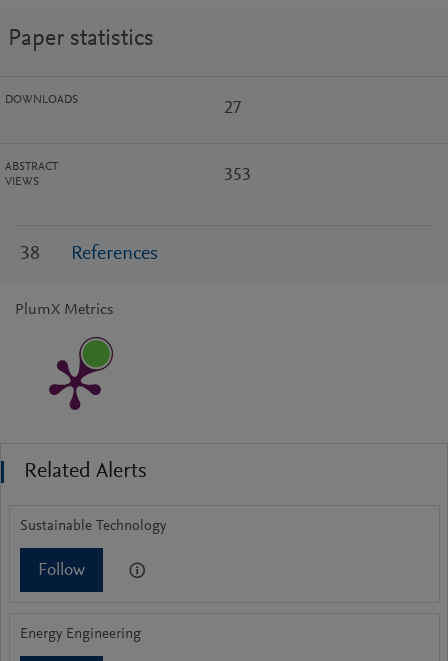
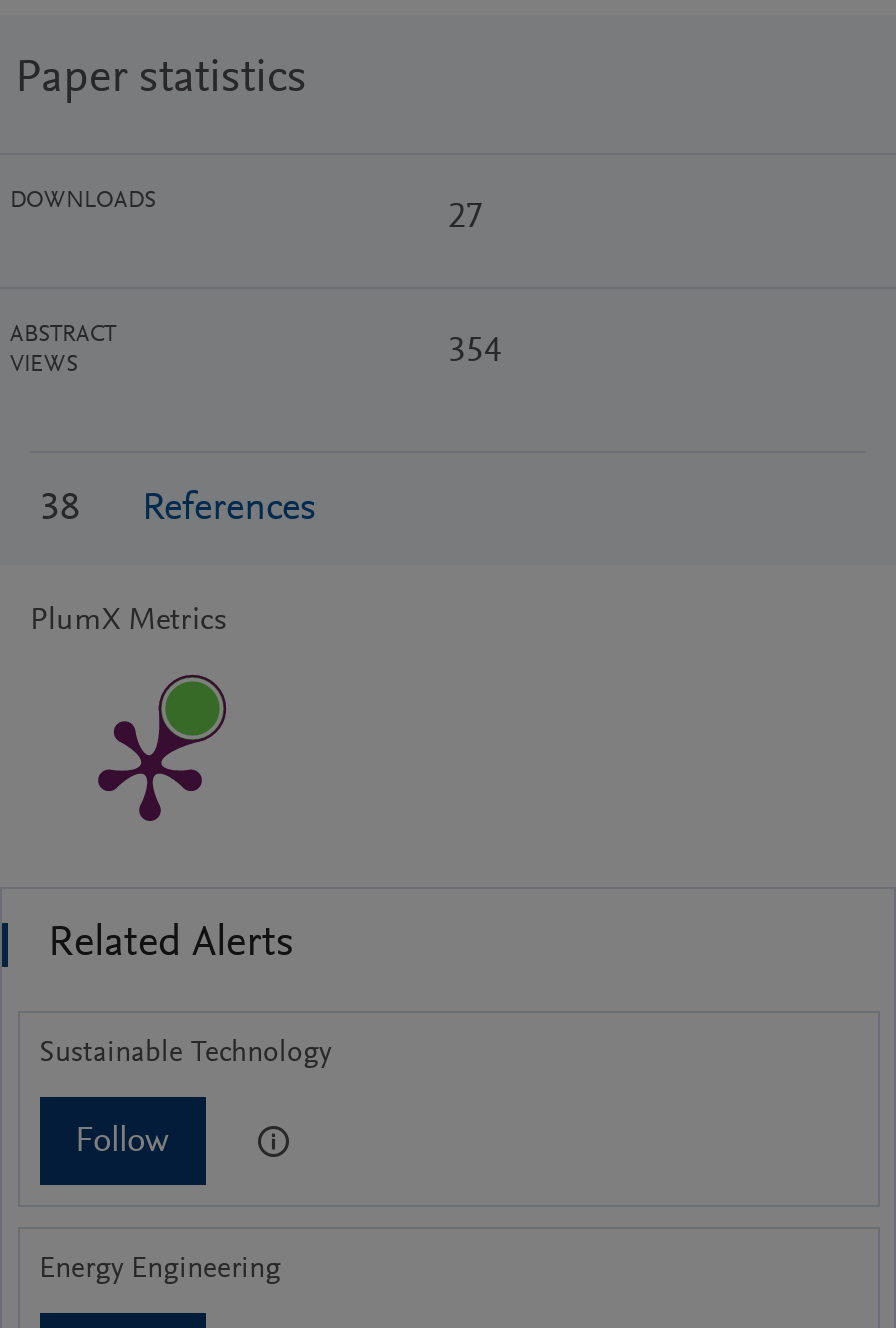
- 353
+ 354
